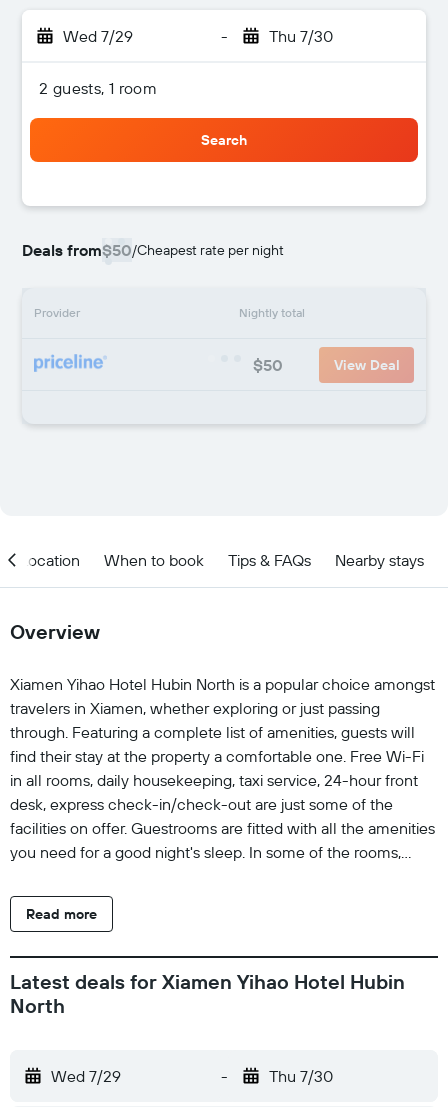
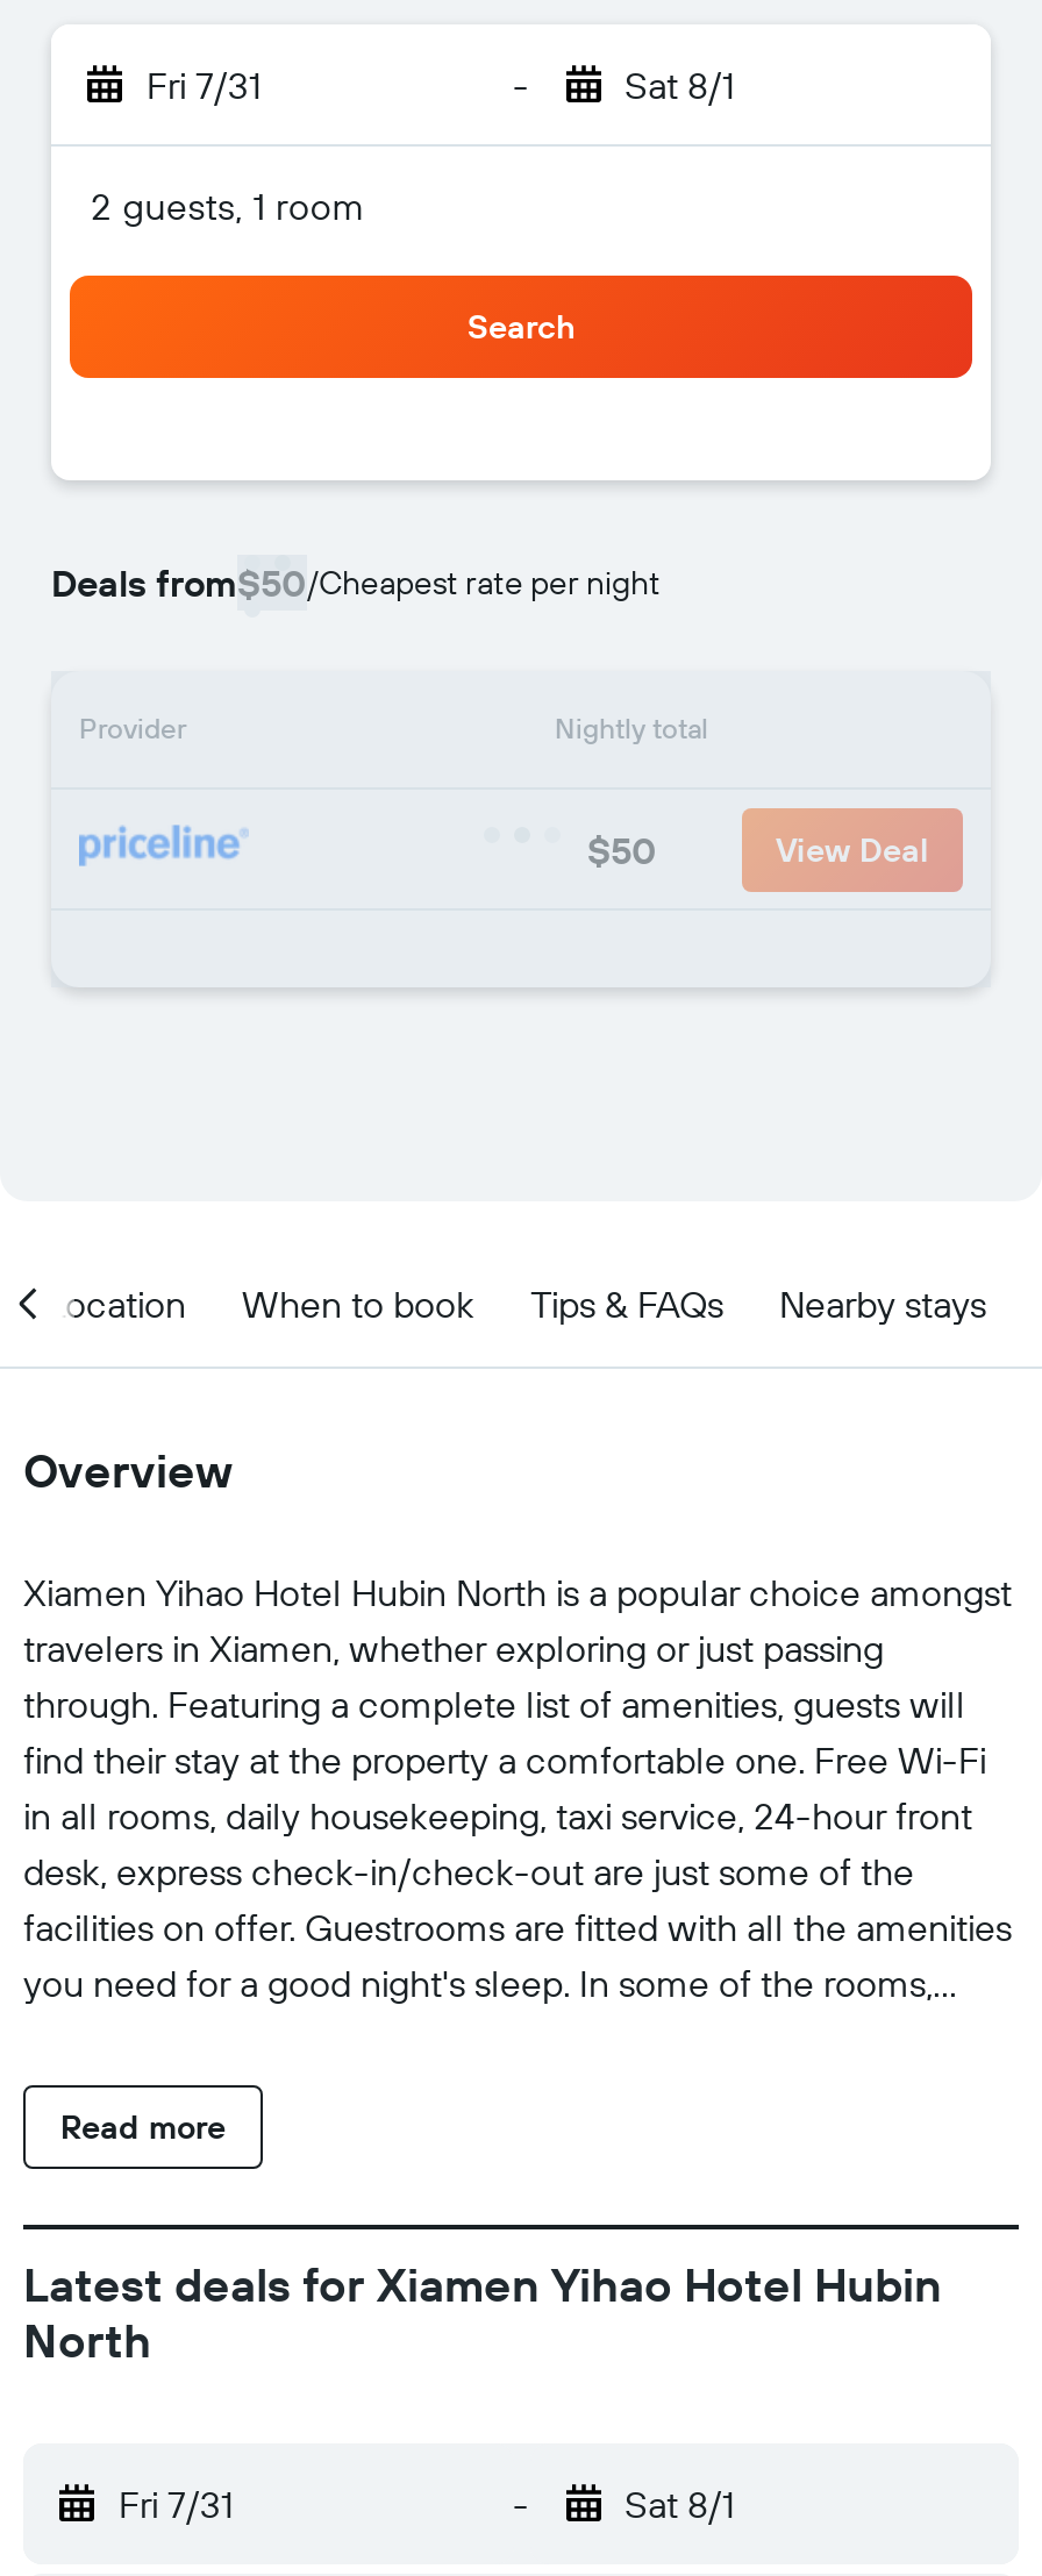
- Wed 7/29
+ Fri 7/31

- Thu 7/30
+ Sat 8/1

- Wed 7/29
+ Fri 7/31

- Thu 7/30
+ Sat 8/1
